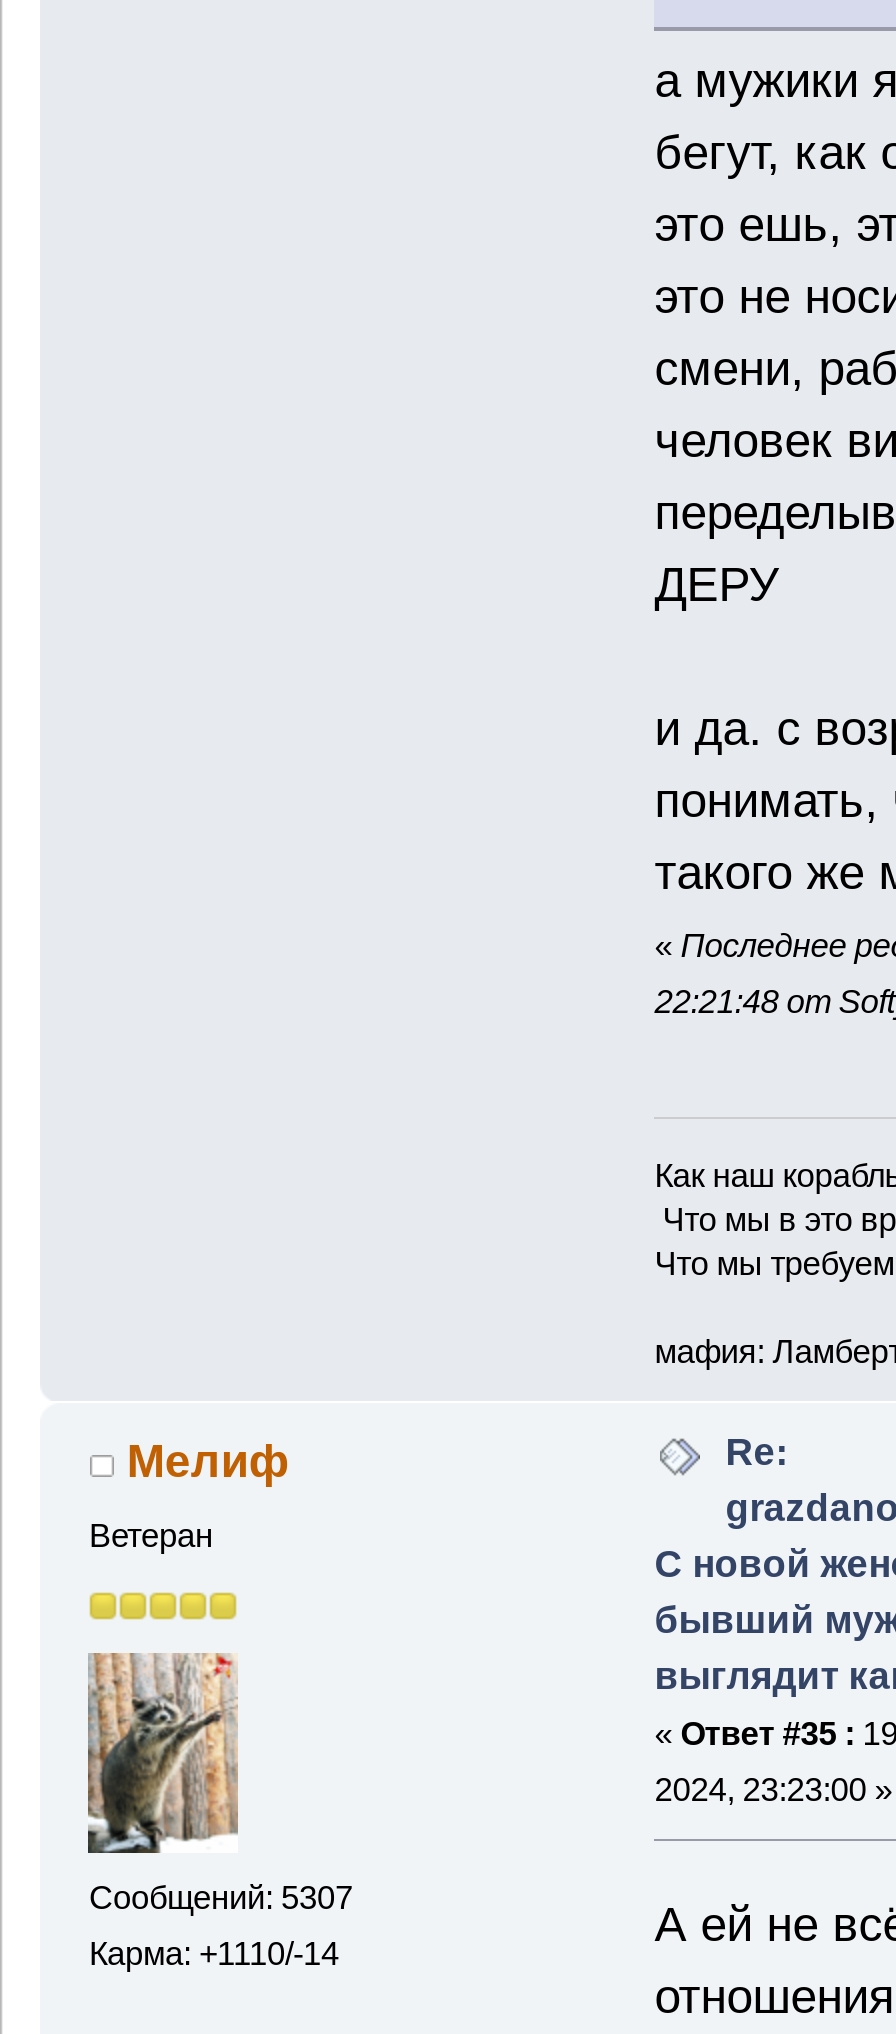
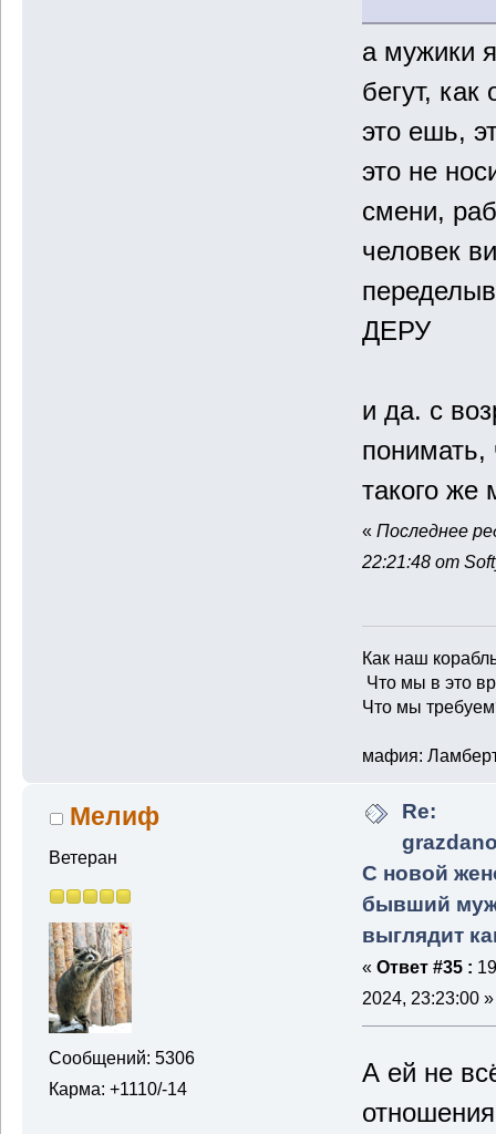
- Сообщений: 5307
+ Сообщений: 5306
